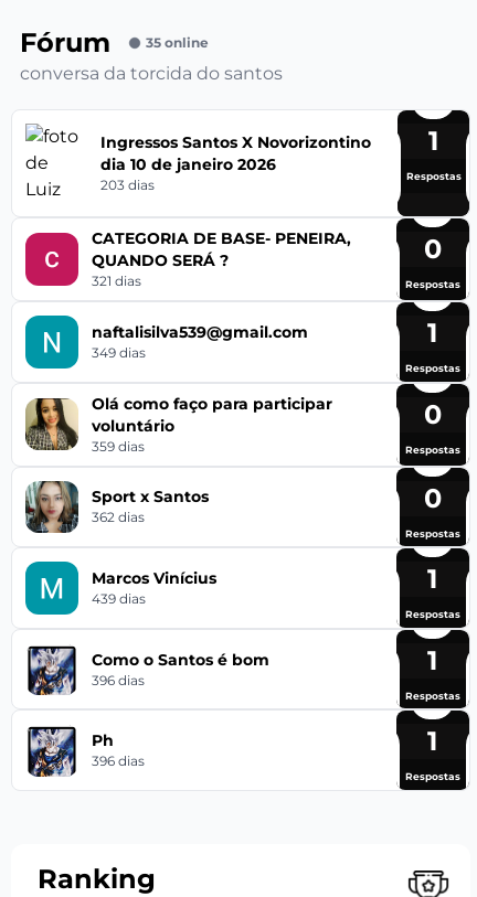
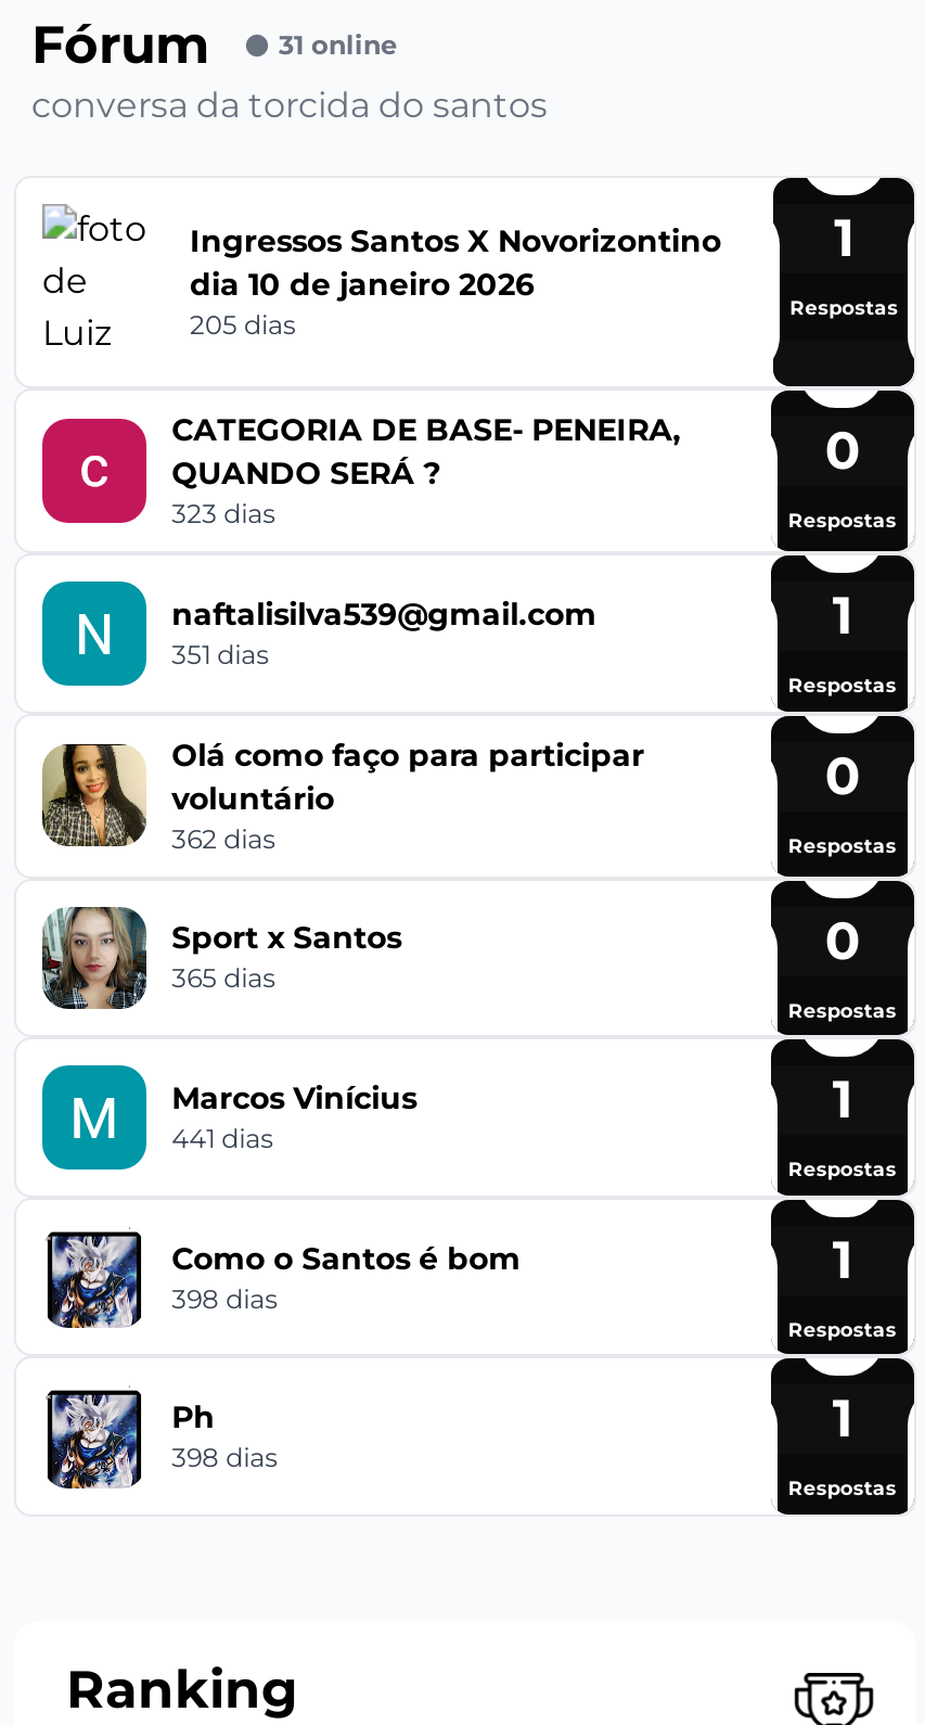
- 35 online
+ 31 online

- 203 dias
+ 205 dias

- 321 dias
+ 323 dias

- 349 dias
+ 351 dias

- 359 dias
+ 362 dias

- 362 dias
+ 365 dias

- 439 dias
+ 441 dias

- 396 dias
+ 398 dias

- 396 dias
+ 398 dias
